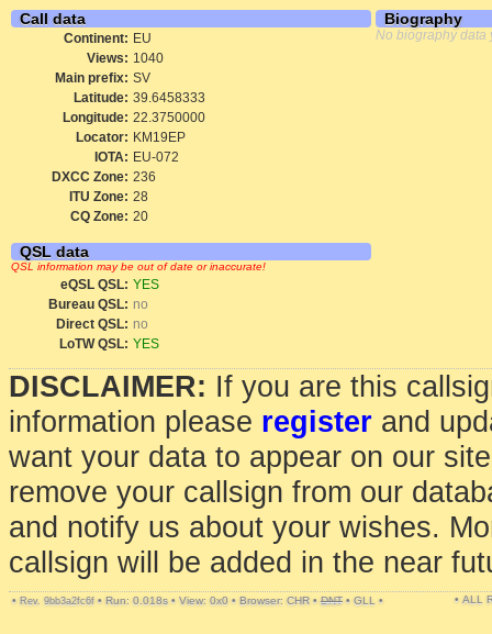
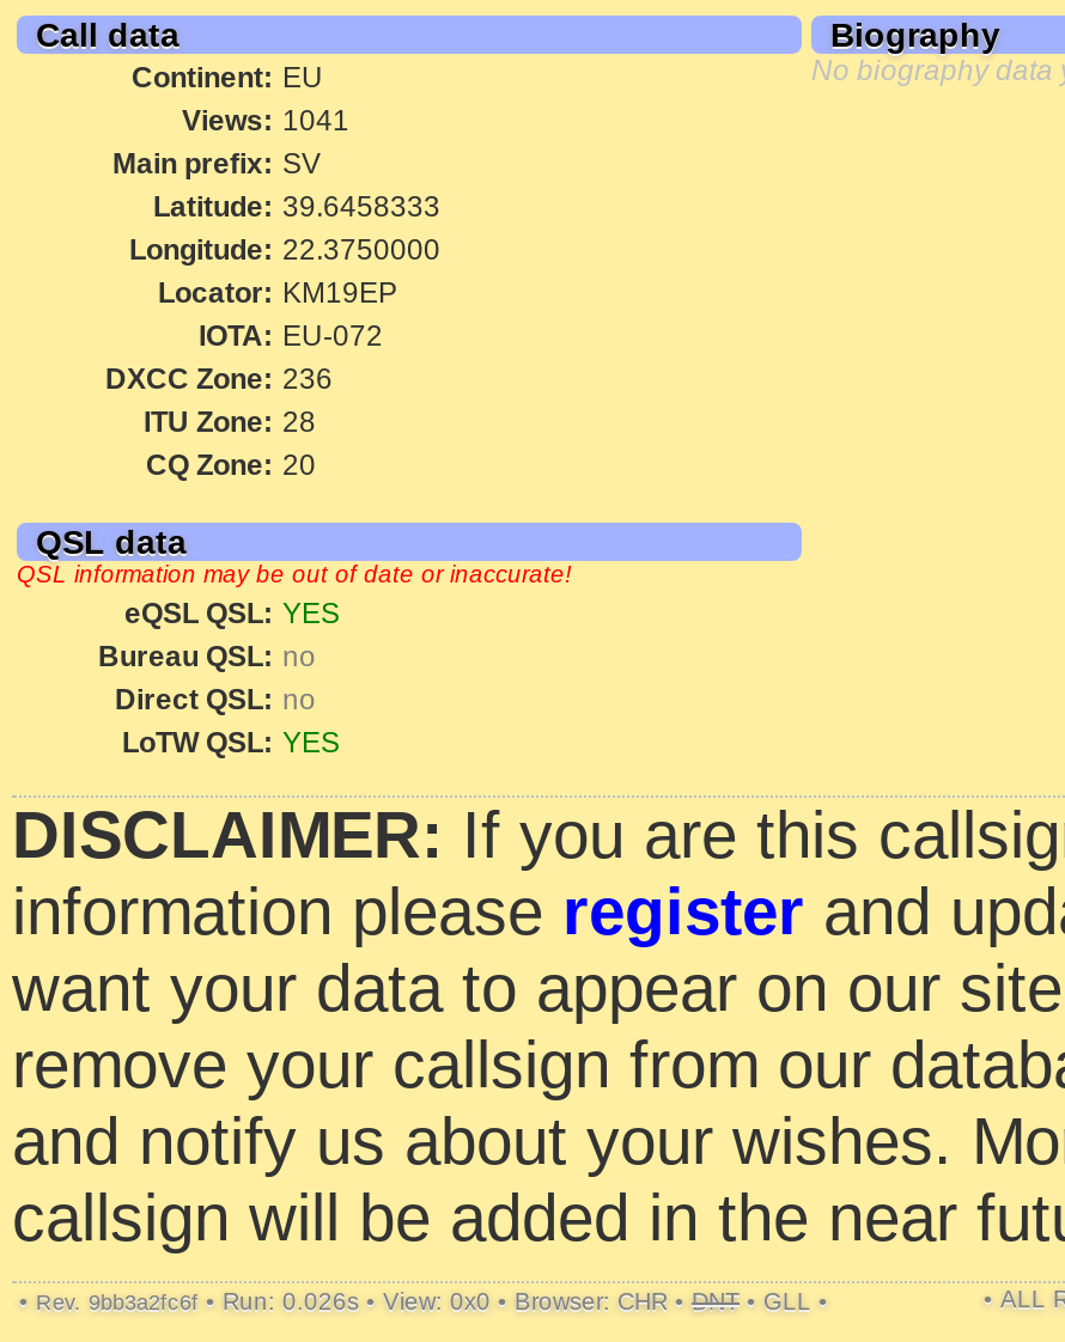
- Views: 1040
+ Views: 1041

- • Rev. 9bb3a2fc6f • Run: 0.018s • View: 0x0 • Browser: CHR • DNT • GLL •
+ • Rev. 9bb3a2fc6f • Run: 0.026s • View: 0x0 • Browser: CHR • DNT • GLL •
